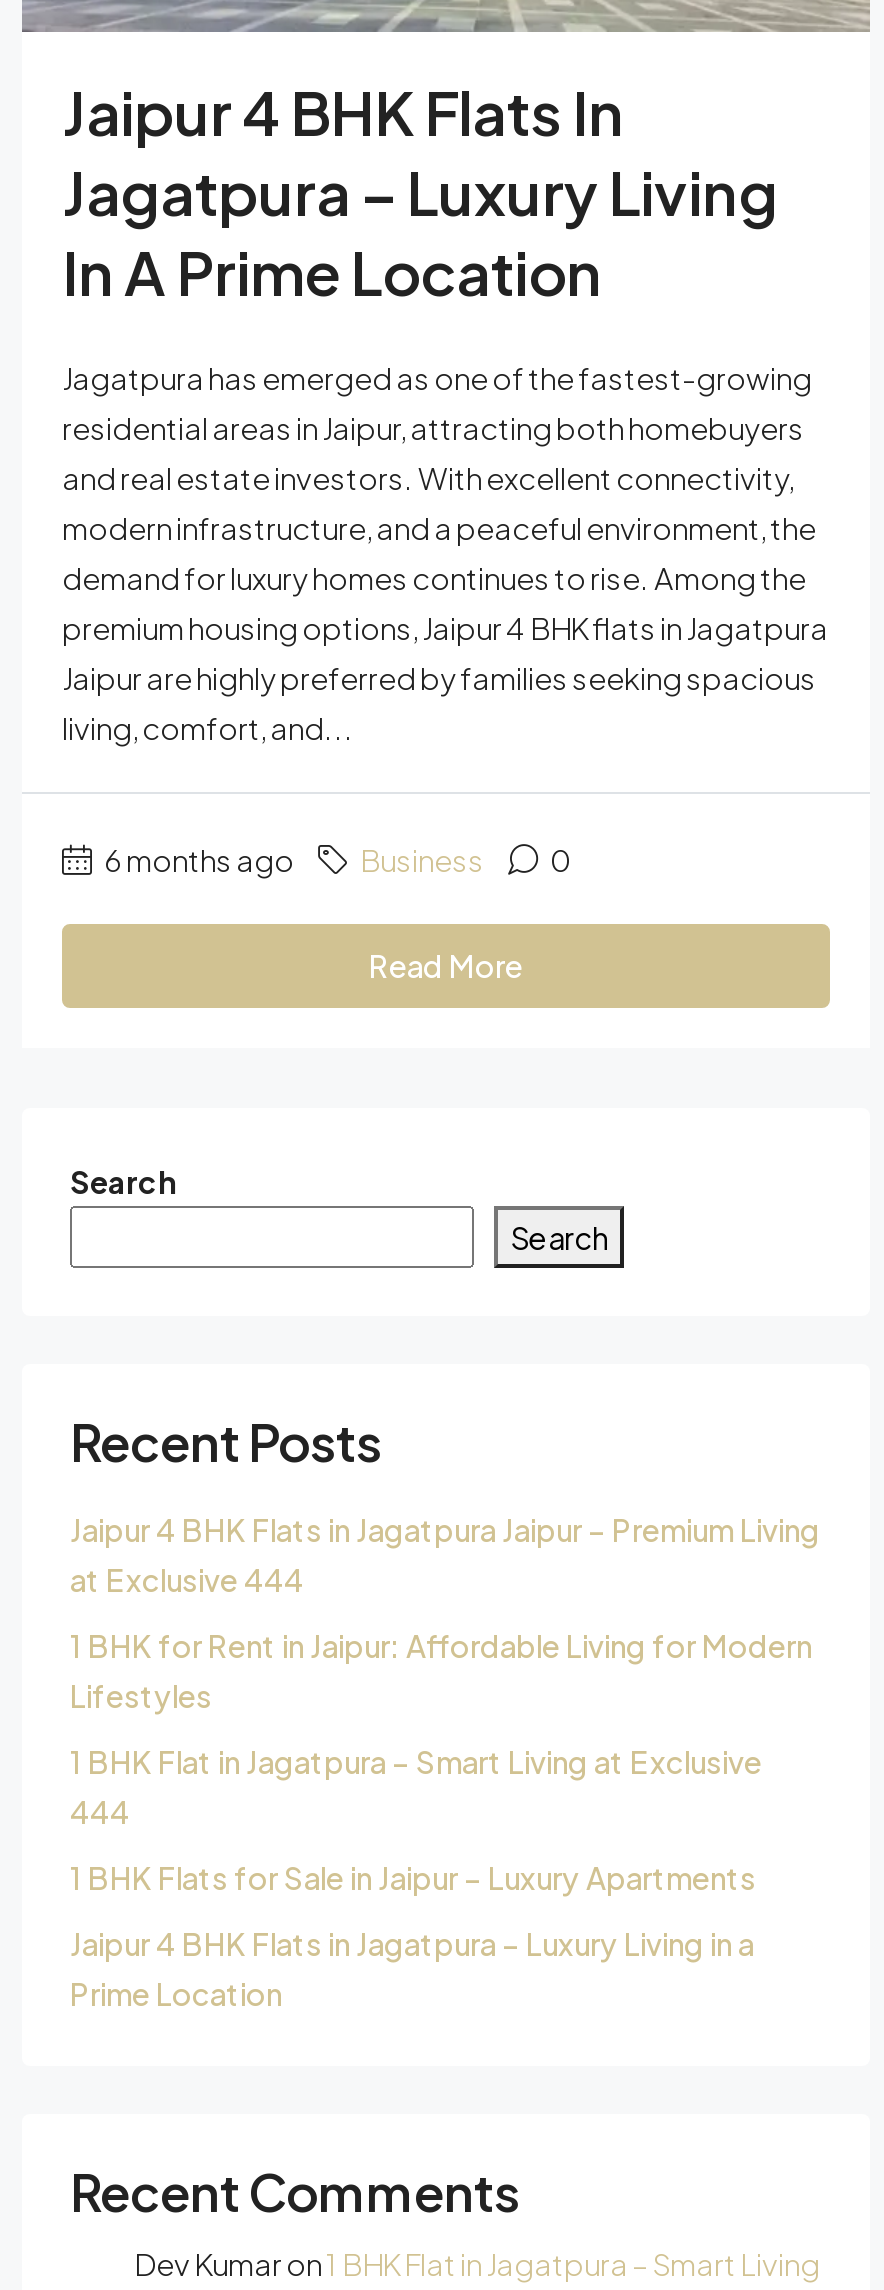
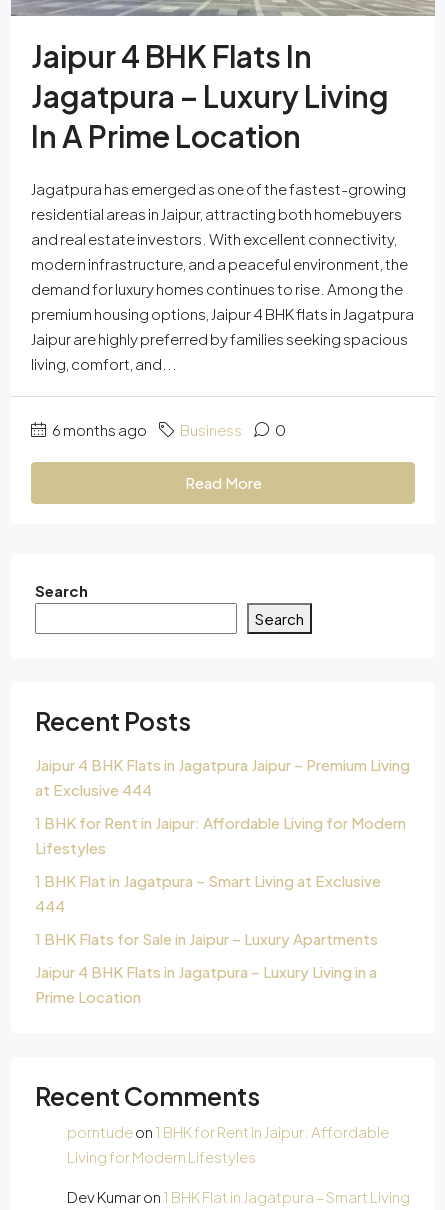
+ porntude on 1 BHK for Rent in Jaipur: Affordable
+ Living for Modern Lifestyles
